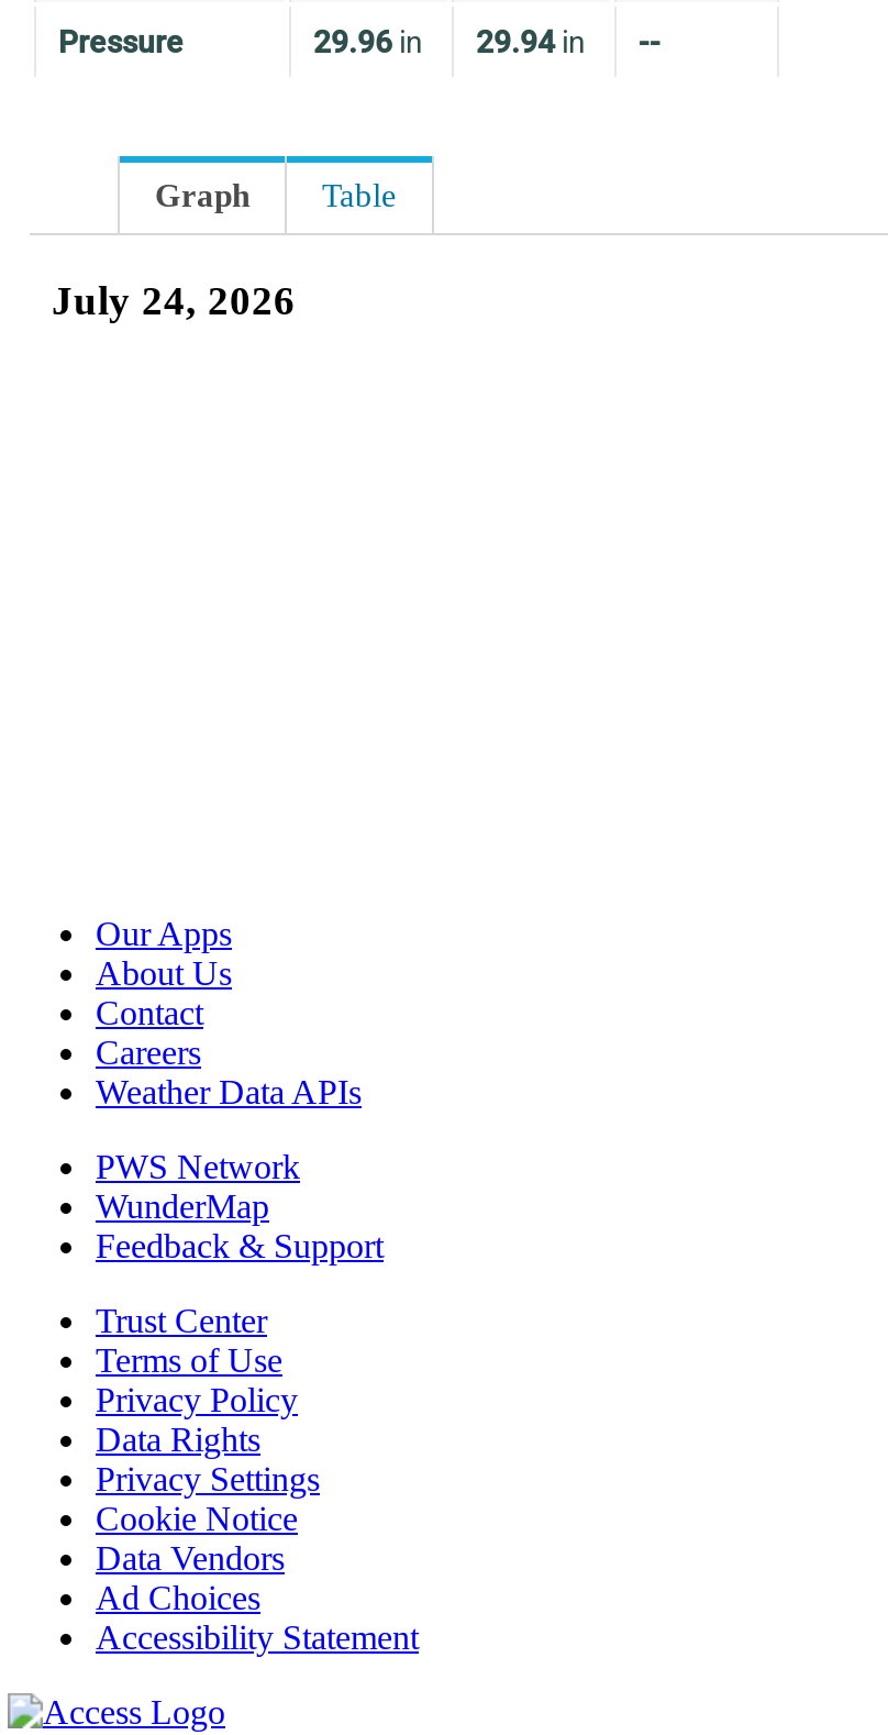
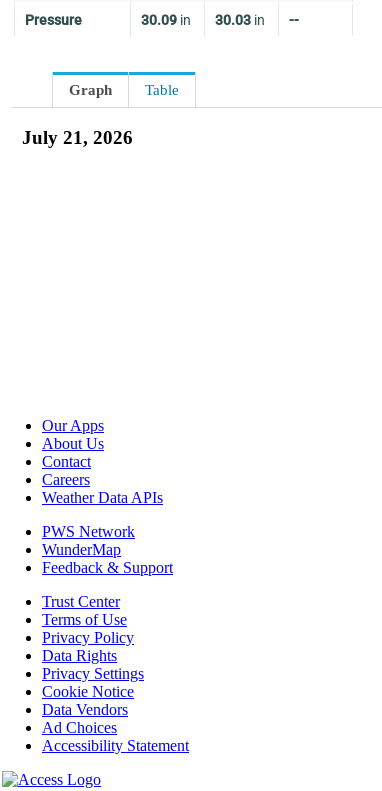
- 29.96 in
+ 30.09 in

- 29.94 in
+ 30.03 in

- July 24, 2026
+ July 21, 2026
